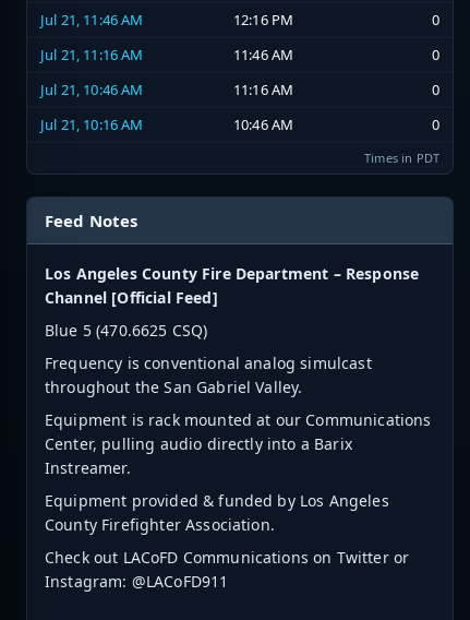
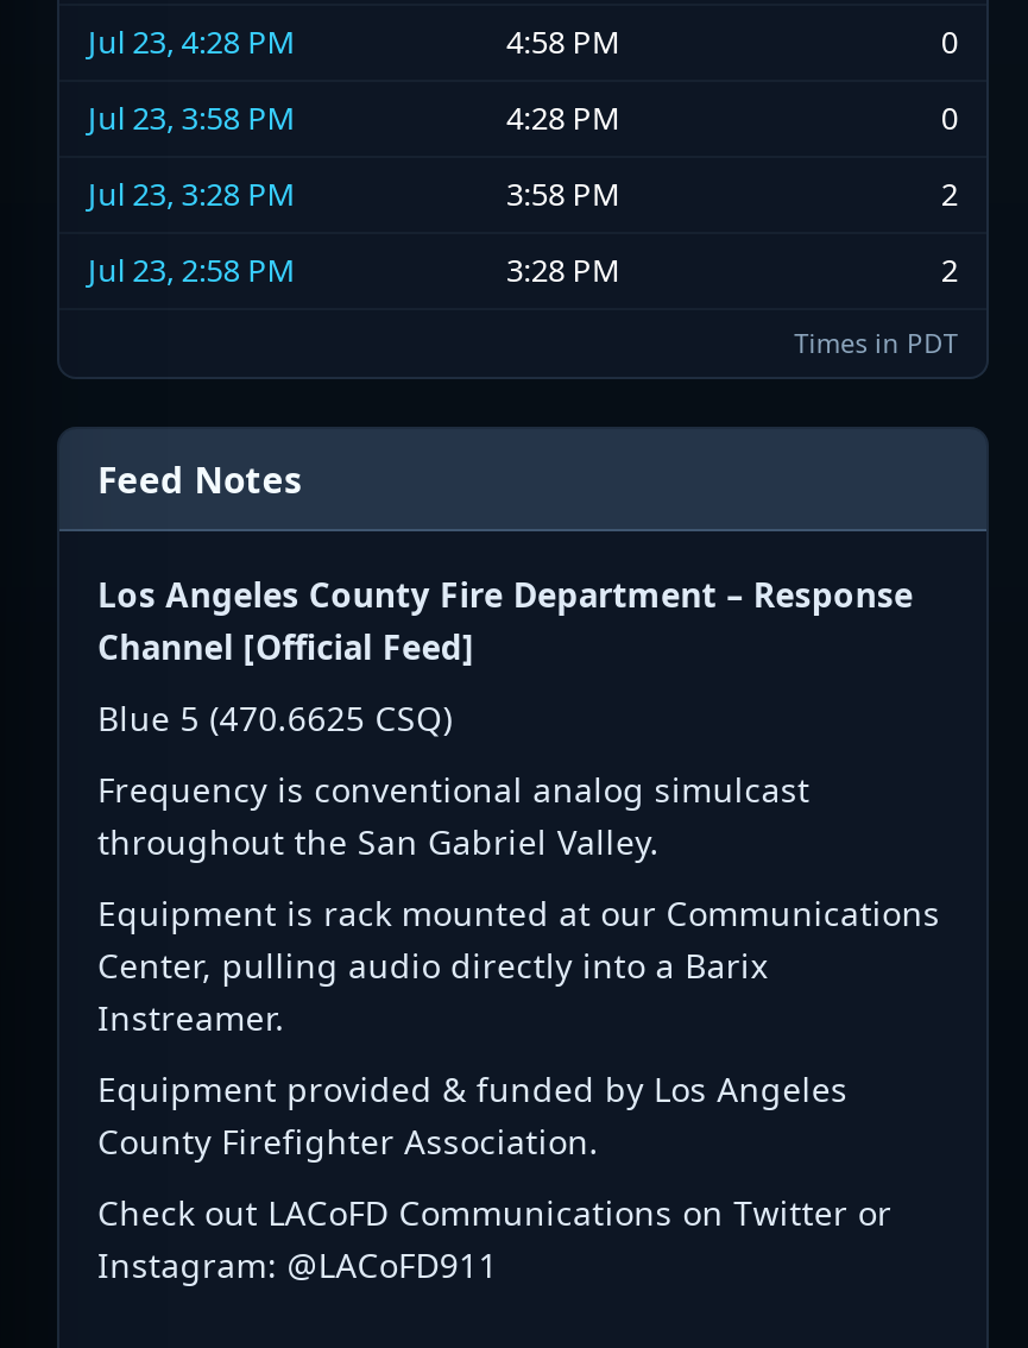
- Jul 21, 11:46 AM
+ Jul 23, 4:28 PM

- 12:16 PM
+ 4:58 PM

- Jul 21, 11:16 AM
- 11:46 AM
+ Jul 23, 3:58 PM
+ 4:28 PM

- Jul 21, 10:46 AM
- 11:16 AM
- 0
+ Jul 23, 3:28 PM
+ 3:58 PM
+ 2

- Jul 21, 10:16 AM
- 10:46 AM
- 0
+ Jul 23, 2:58 PM
+ 3:28 PM
+ 2
